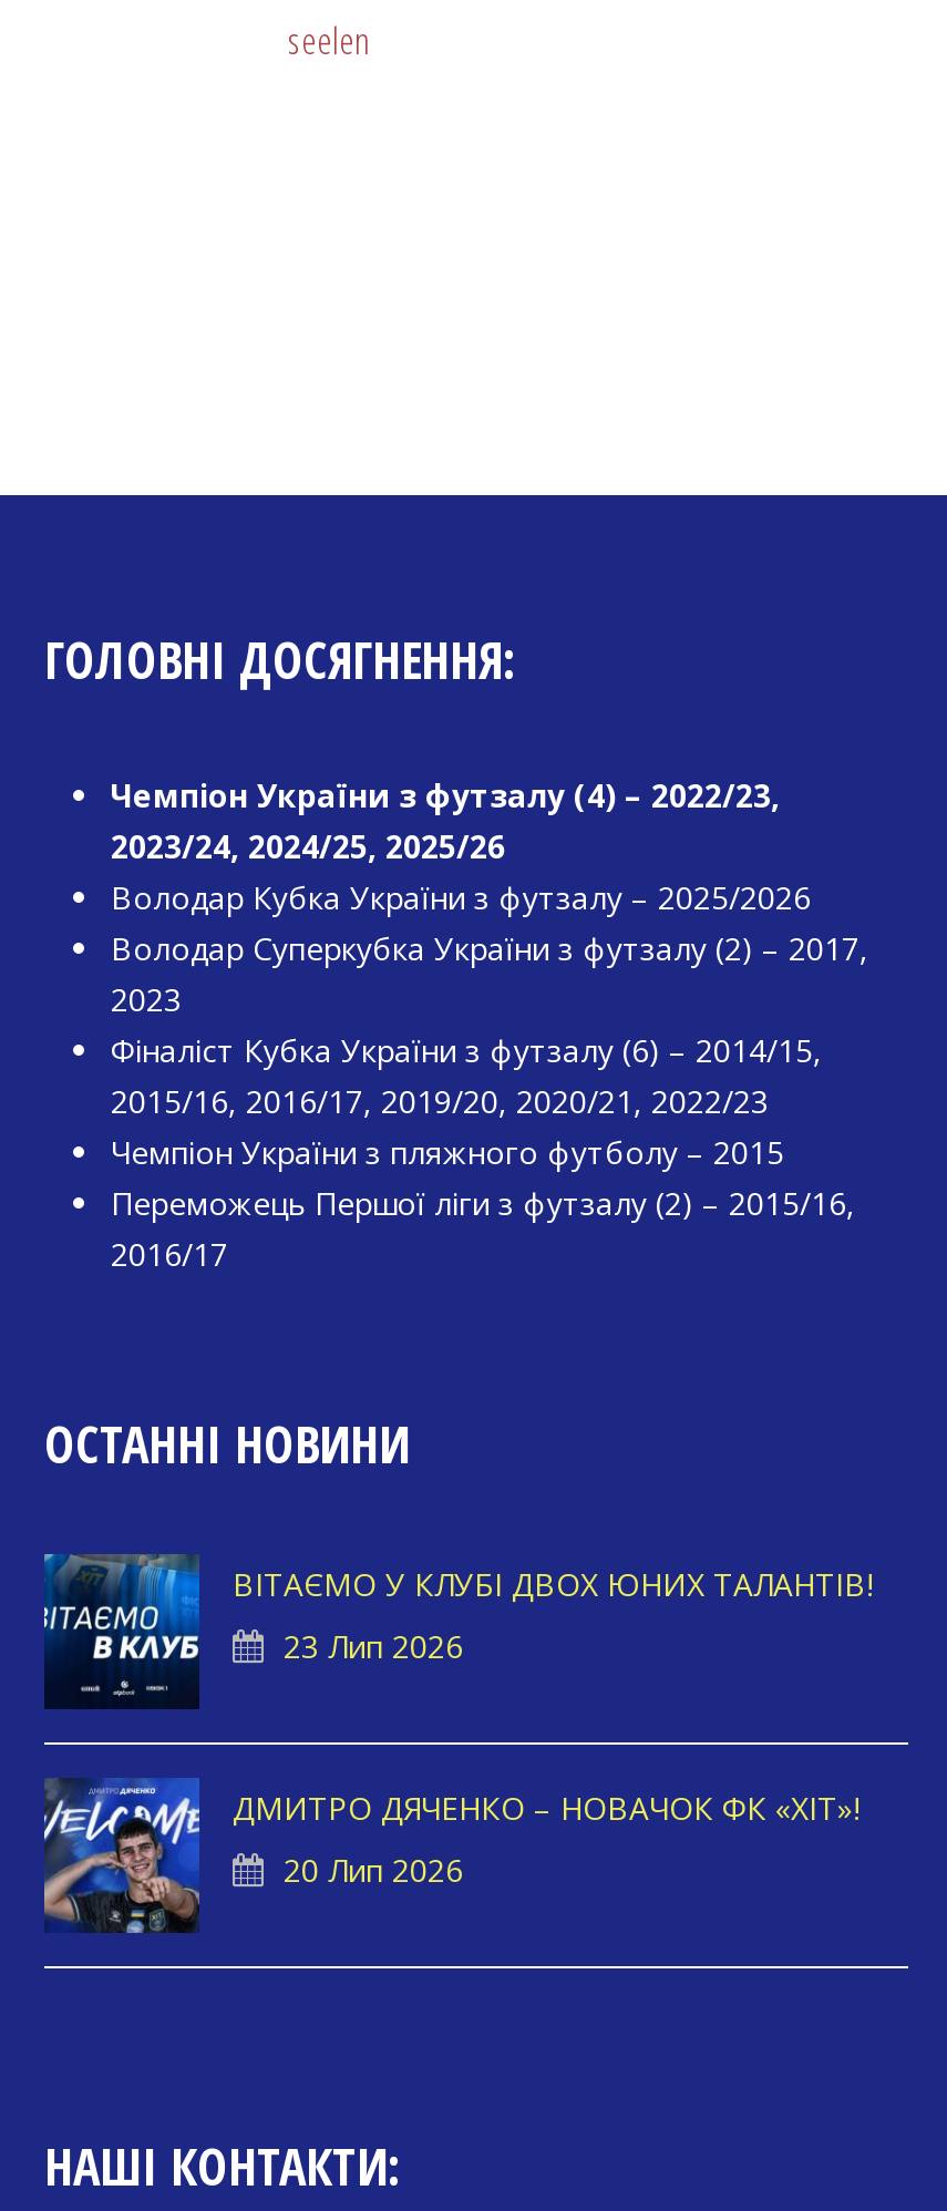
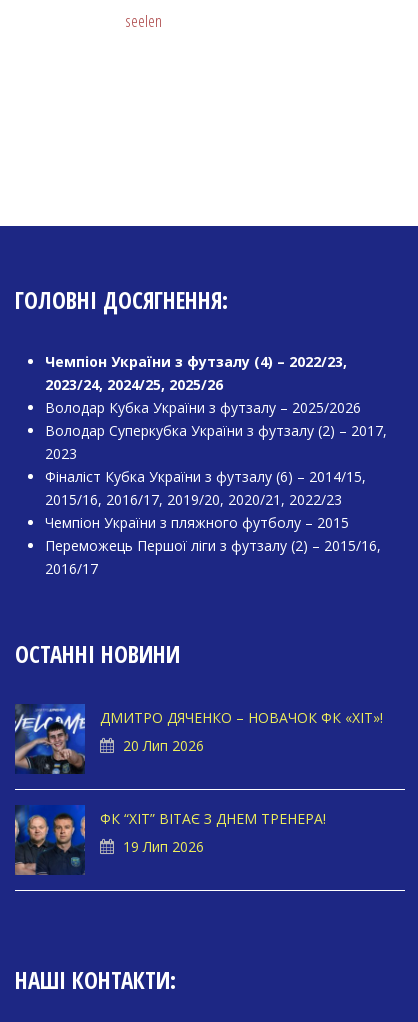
- [image]
- ВІТАЄМО У КЛУБІ ДВОХ ЮНИХ ТАЛАНТІВ!
- 23 Лип 2026

moved up: [image] | ДМИТРО ДЯЧЕНКО – НОВАЧОК ФК «ХІТ»! | 20 Лип 2026

+ [image]
+ ФК “ХІТ” ВІТАЄ З ДНЕМ ТРЕНЕРА!
+ 19 Лип 2026
